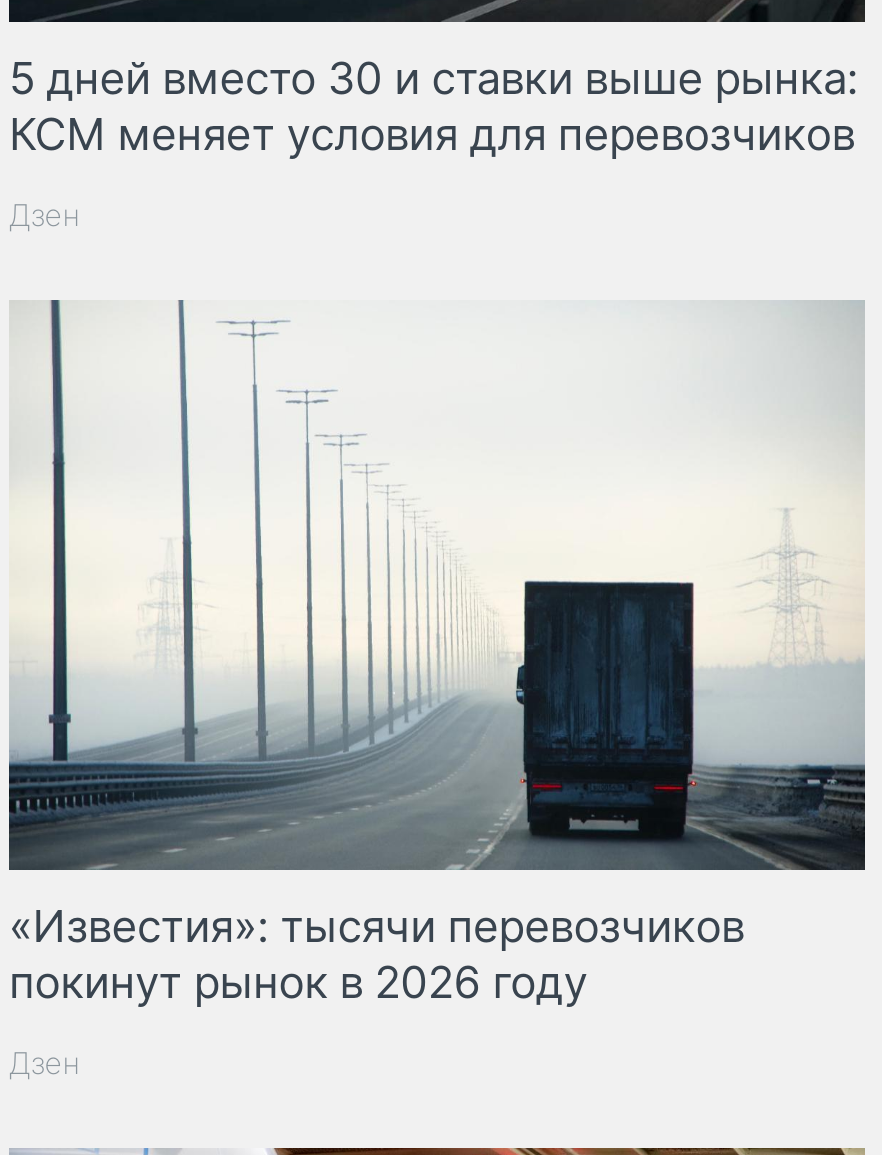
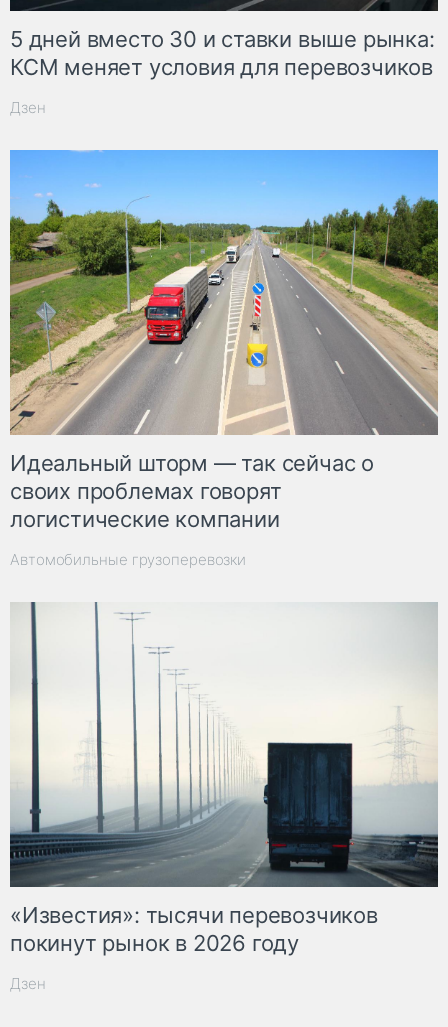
+ [image]
+ Идеальный шторм — так сейчас о
+ своих проблемах говорят
+ логистические компании
+ Автомобильные грузоперевозки
